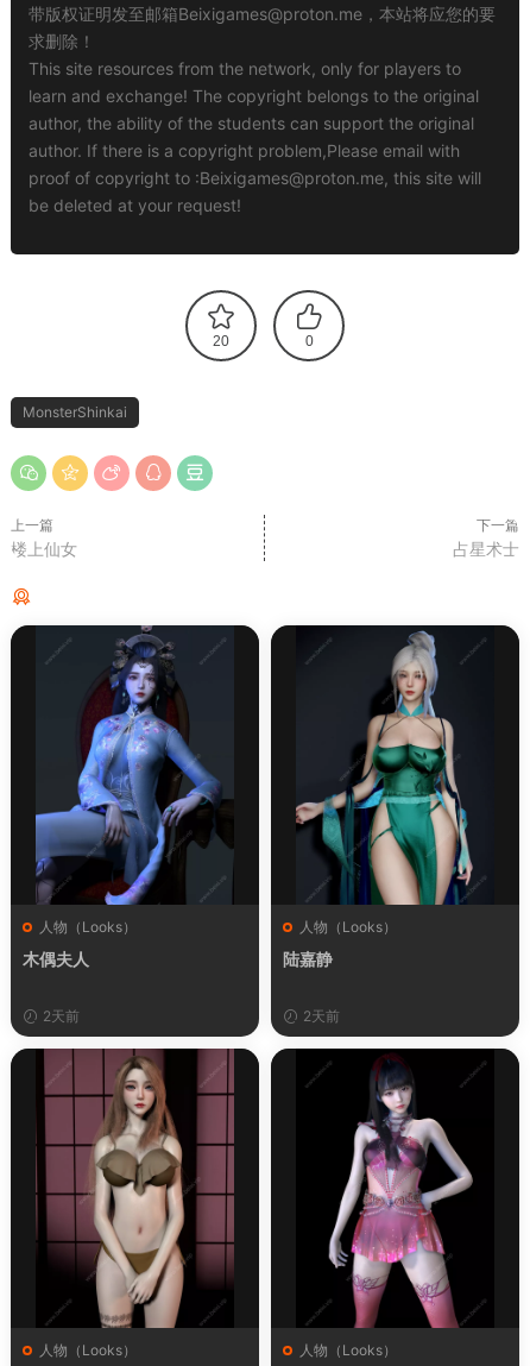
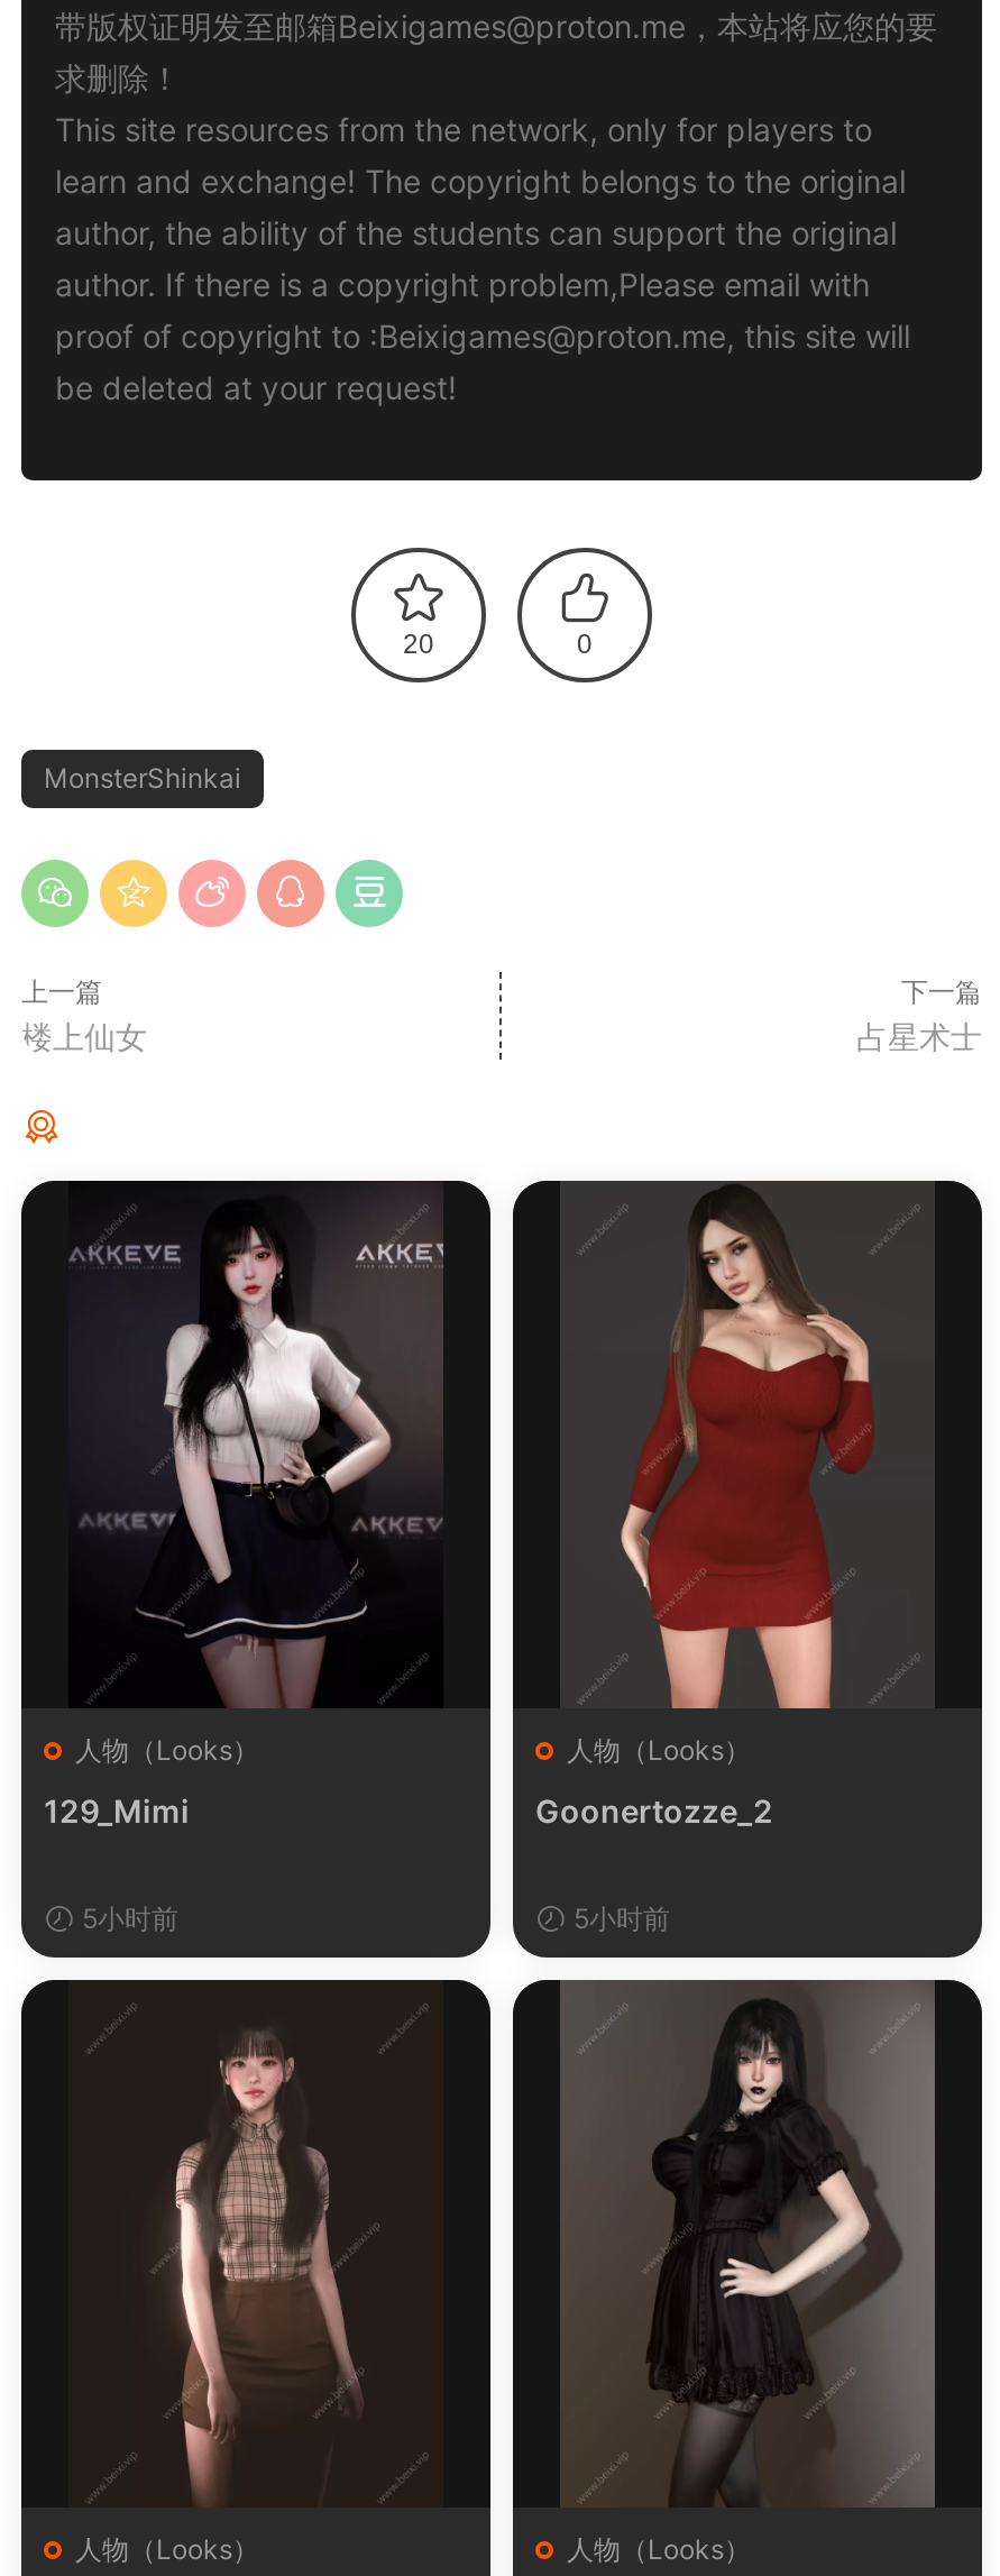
- [image]
- 木偶夫人
+ [image]
+ 129_Mimi

- [image]
- 陆嘉静
+ [image]
+ Goonertozze_2

- 2天前
+ 5小时前

- 2天前
+ 5小时前

- [image]
+ [image]

- [image]
+ [image]
